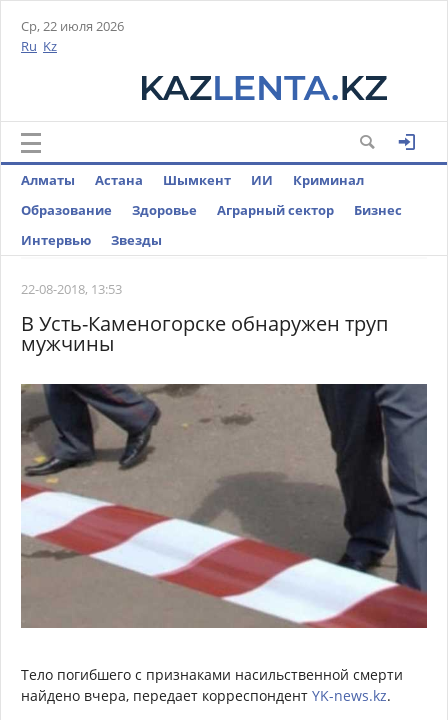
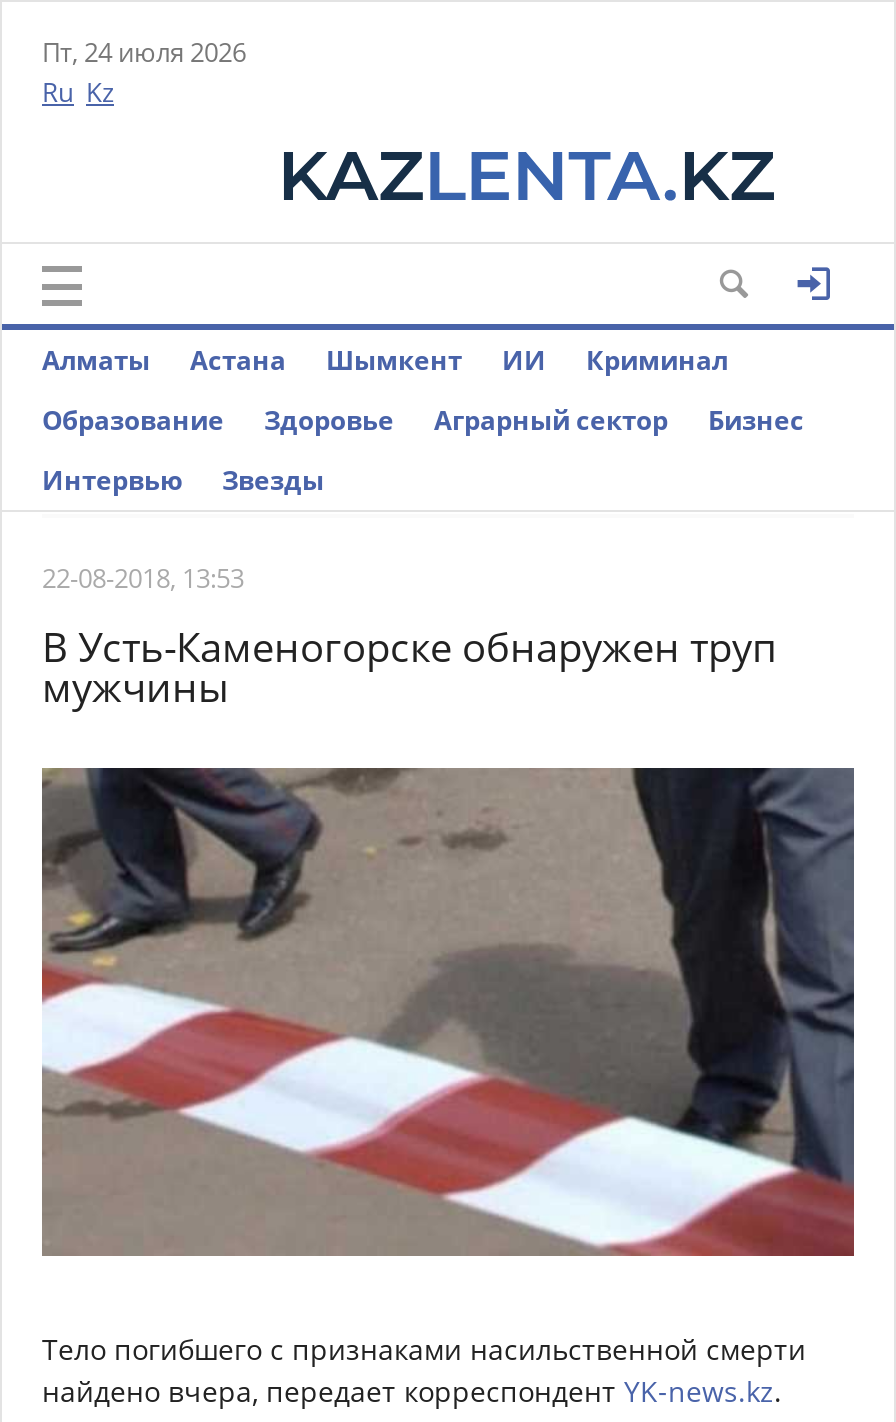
- Ср, 22 июля 2026
+ Пт, 24 июля 2026
